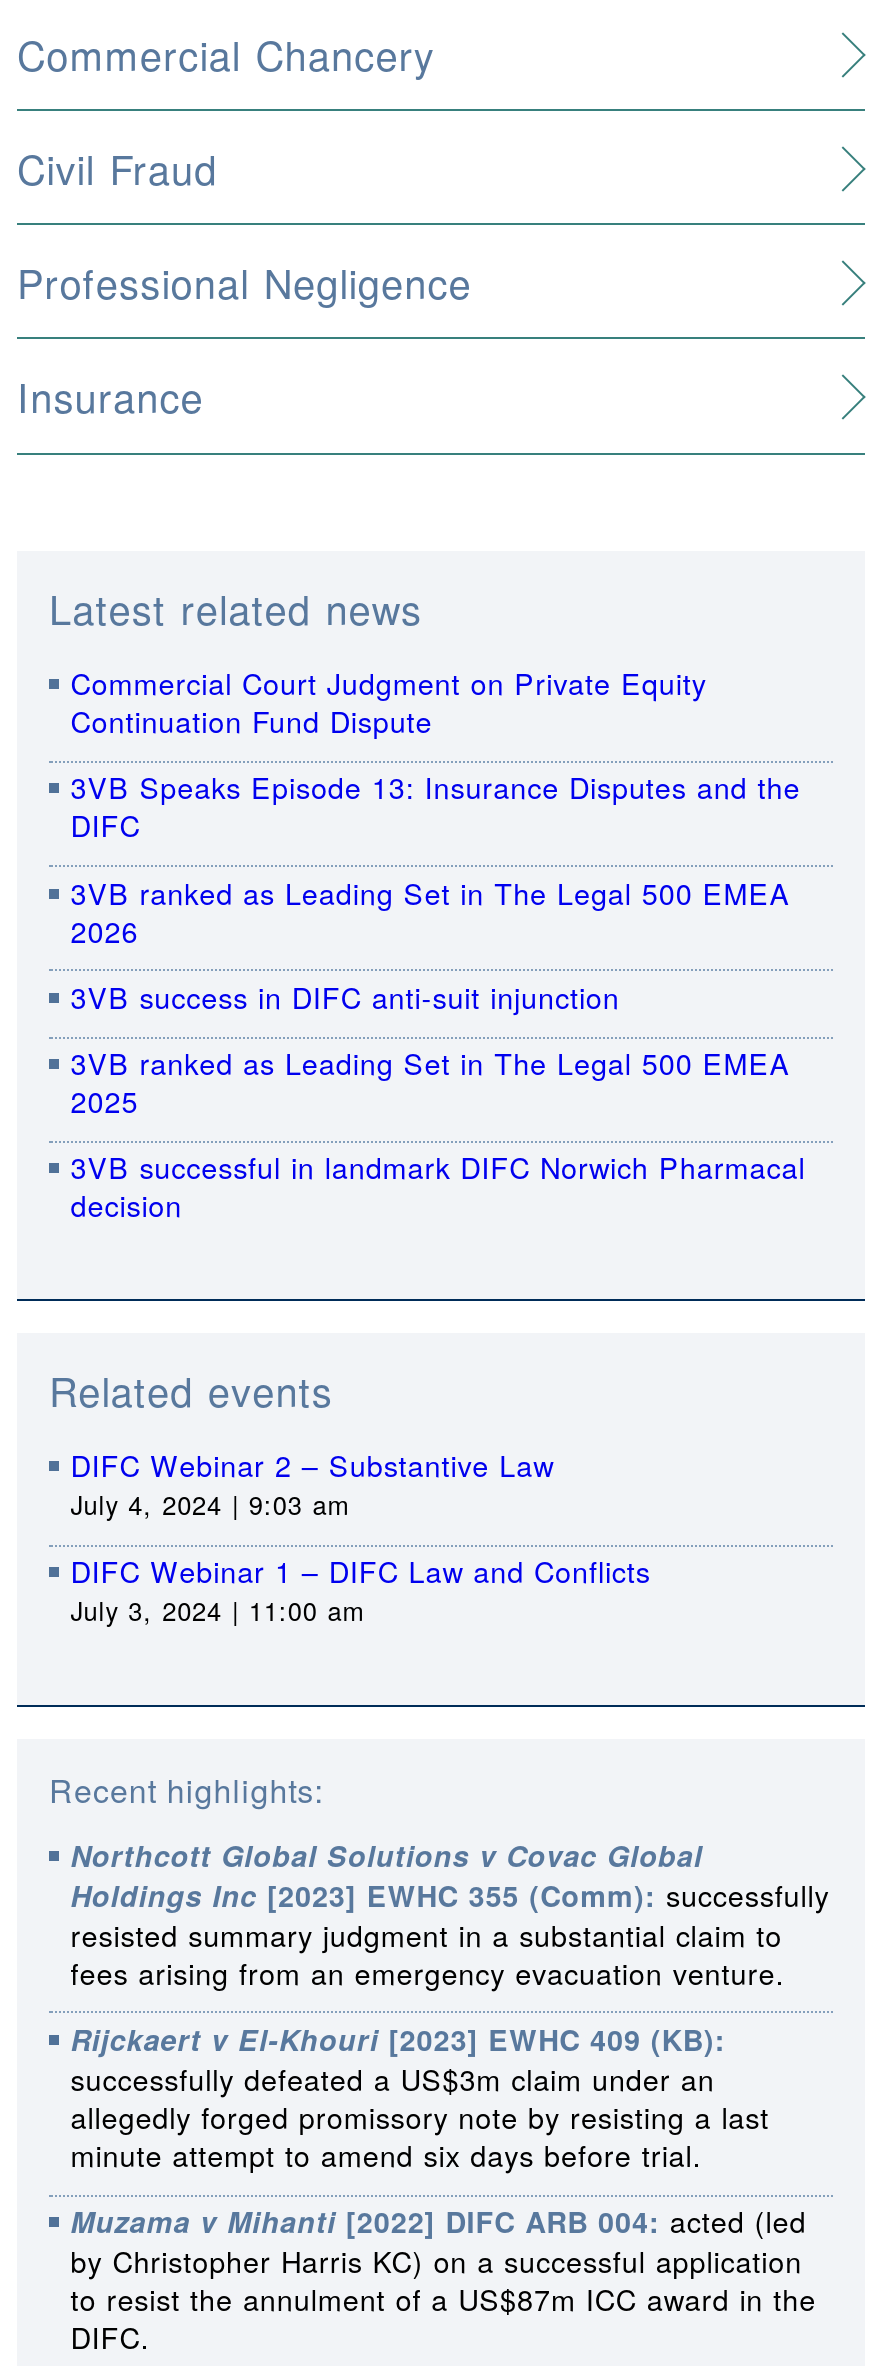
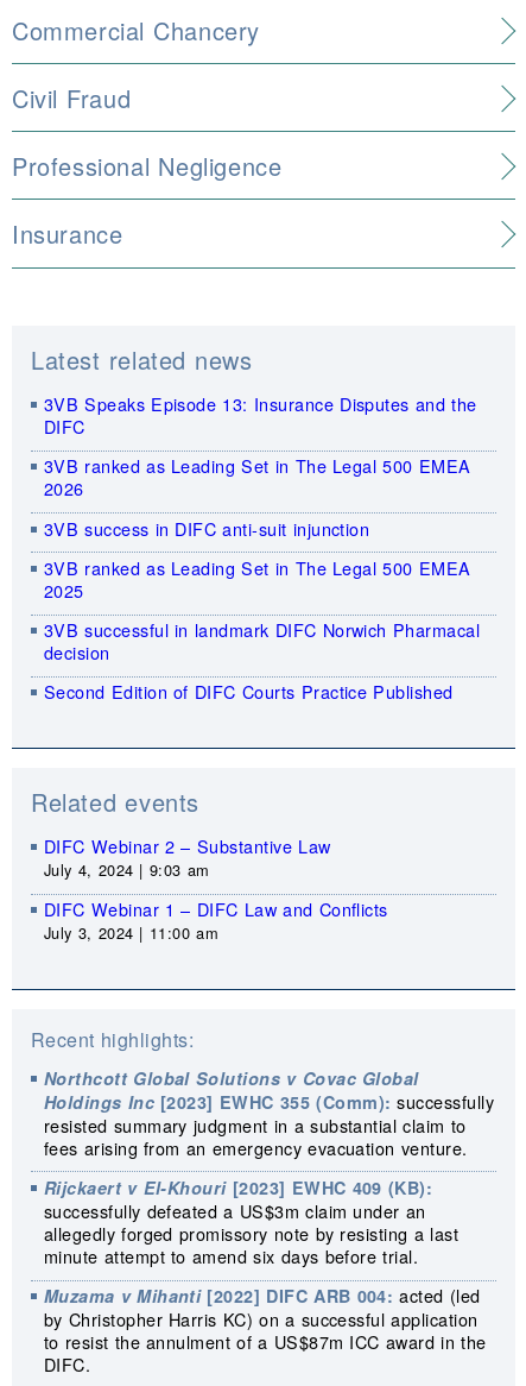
- Commercial Court Judgment on Private Equity
- Continuation Fund Dispute

moved up: 3VB Speaks Episode 13: Insurance Disputes and the | DIFC | 3VB ranked as Leading Set in The Legal 500 EMEA | ... | 3VB successful in landmark DIFC Norwich Pharmacal | decision

+ Second Edition of DIFC Courts Practice Published
